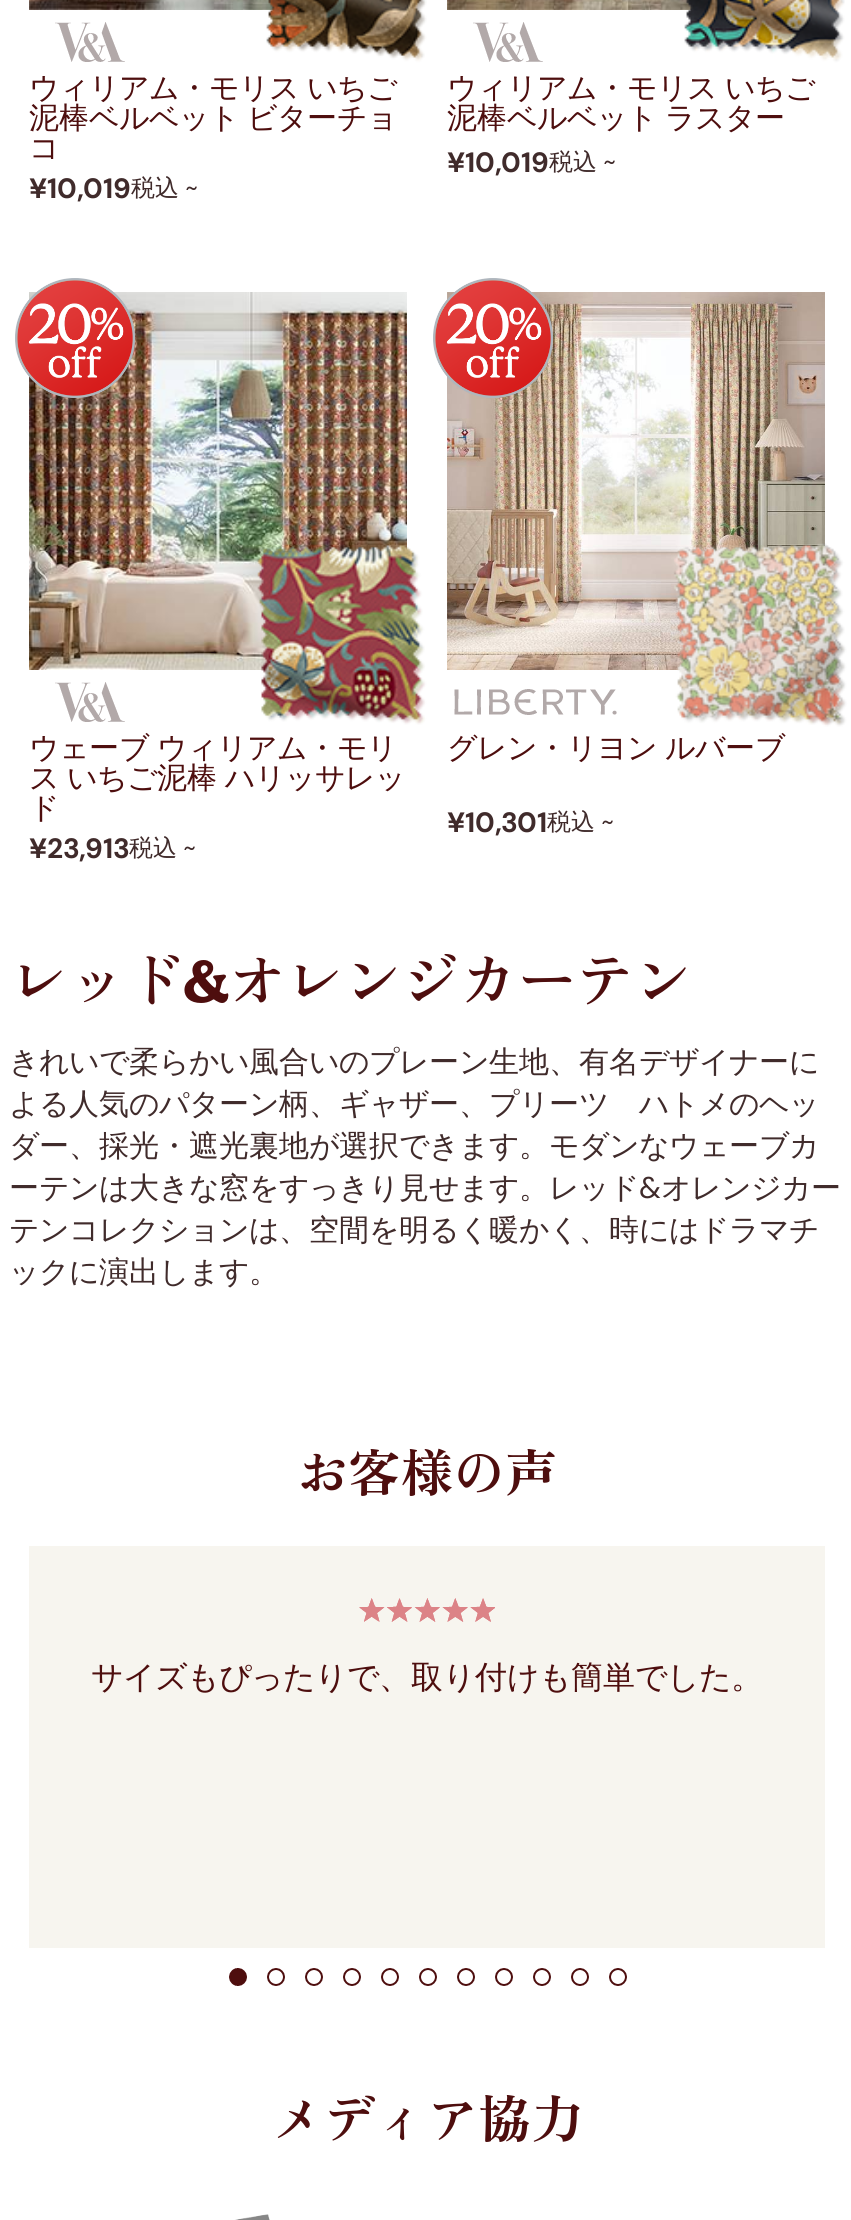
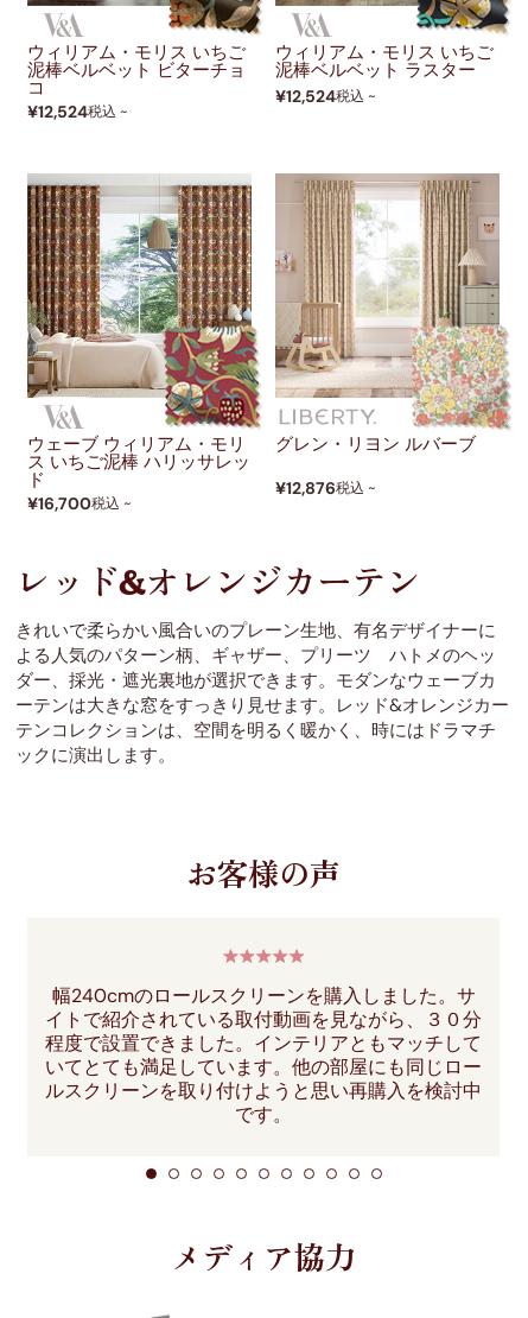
- ¥10,019税込 ~
+ ¥12,524税込 ~

- ¥10,019税込 ~
+ ¥12,524税込 ~

- [image]
+ [image]

- [image]
+ [image]

- ¥10,301税込 ~
+ ¥12,876税込 ~

- ¥23,913税込 ~
+ ¥16,700税込 ~

- サイズもぴったりで、取り付けも簡単でした。
+ 幅240cmのロールスクリーンを購入しました。サ
+ イトで紹介されている取付動画を見ながら、３０分
+ 程度で設置できました。インテリアともマッチして
+ いてとても満足しています。他の部屋にも同じロー
+ ルスクリーンを取り付けようと思い再購入を検討中
+ です。
